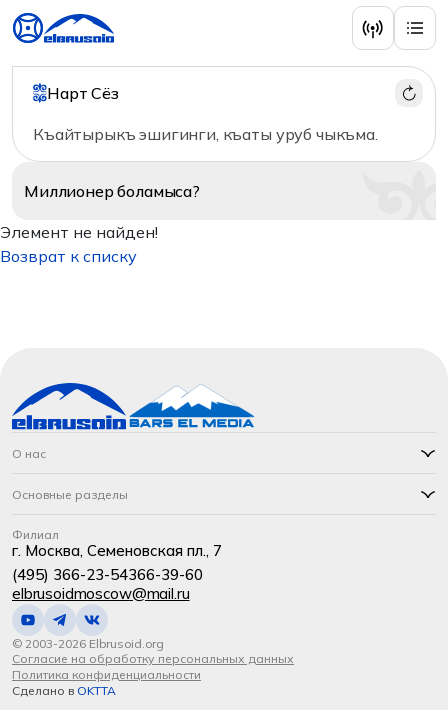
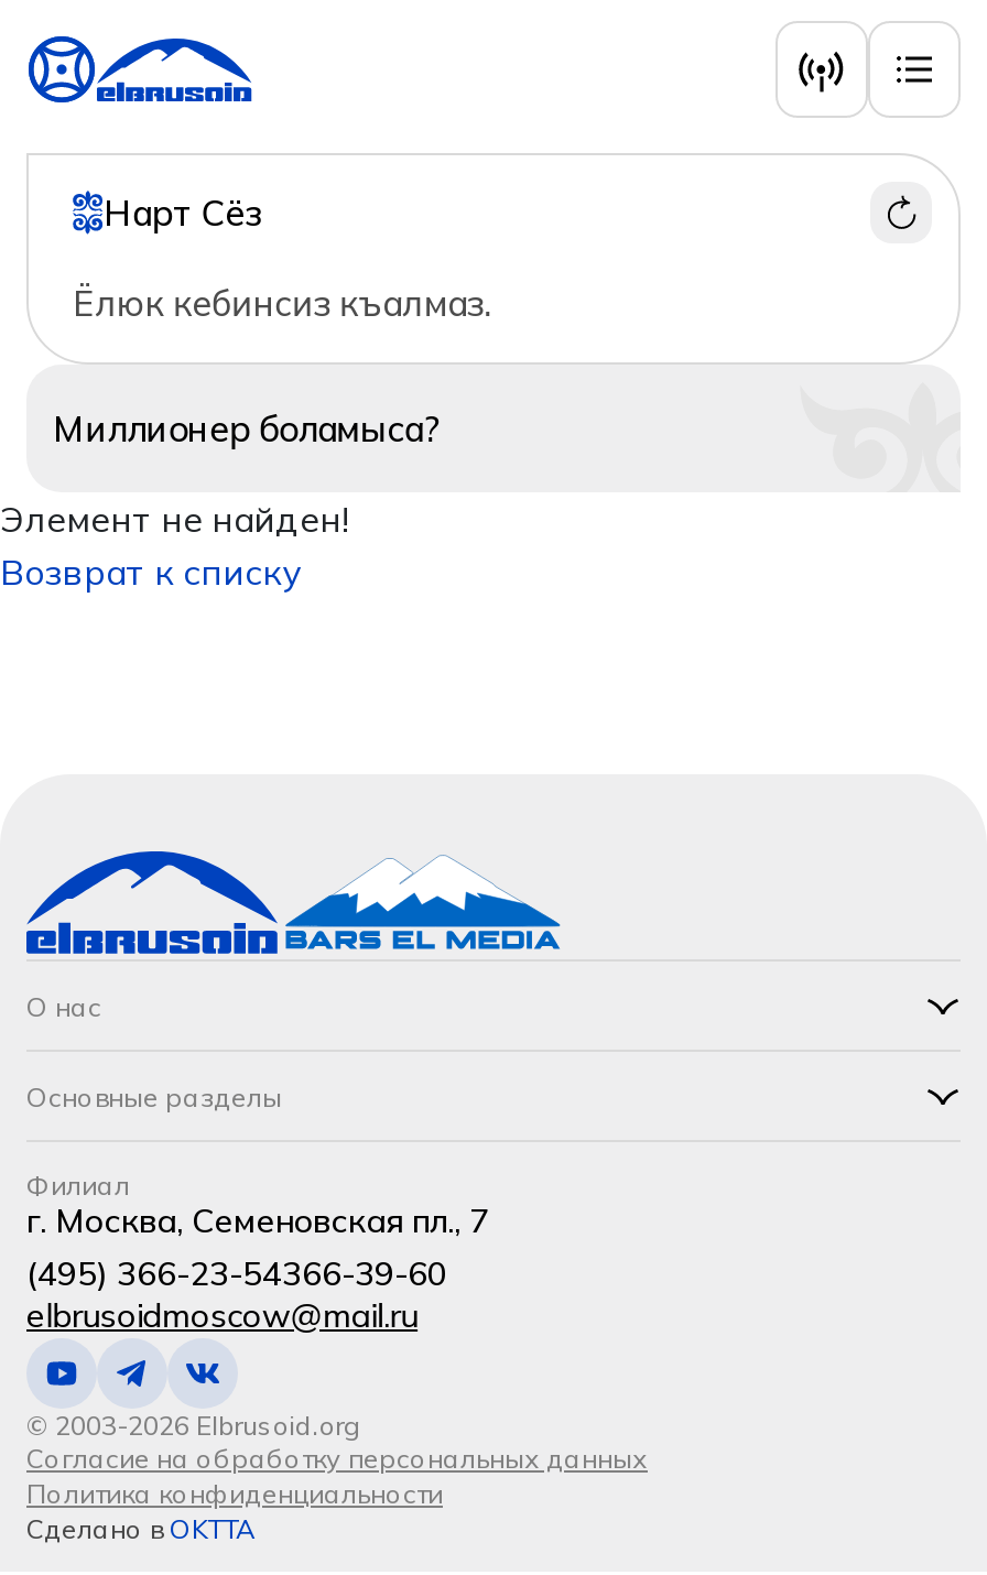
- Къайтырыкъ эшигинги, къаты уруб чыкъма.
+ Ёлюк кебинсиз къалмаз.
